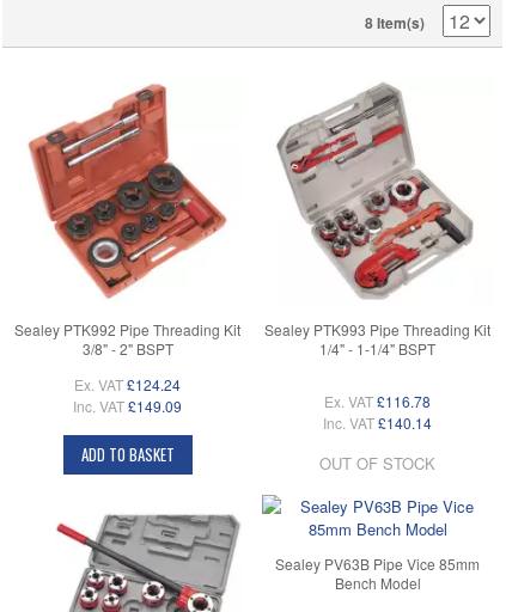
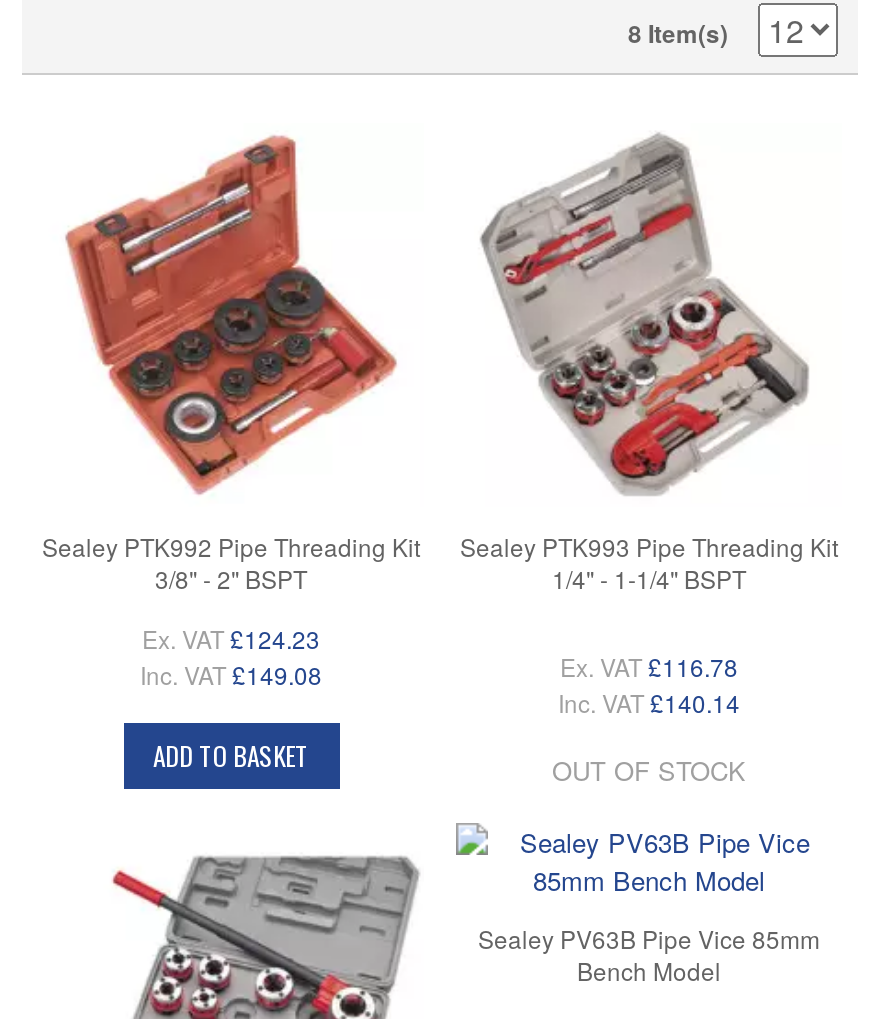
- Ex. VAT £124.24
+ Ex. VAT £124.23

- Inc. VAT £149.09
+ Inc. VAT £149.08
